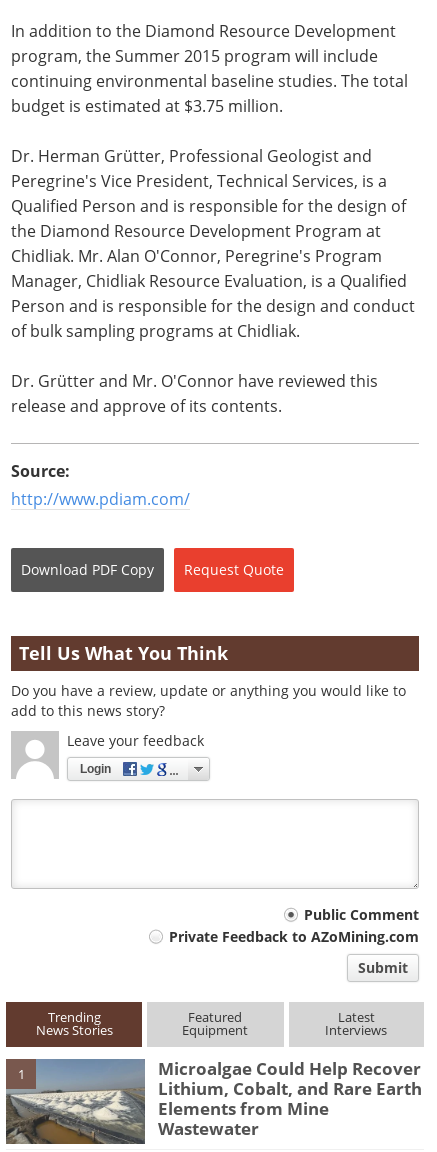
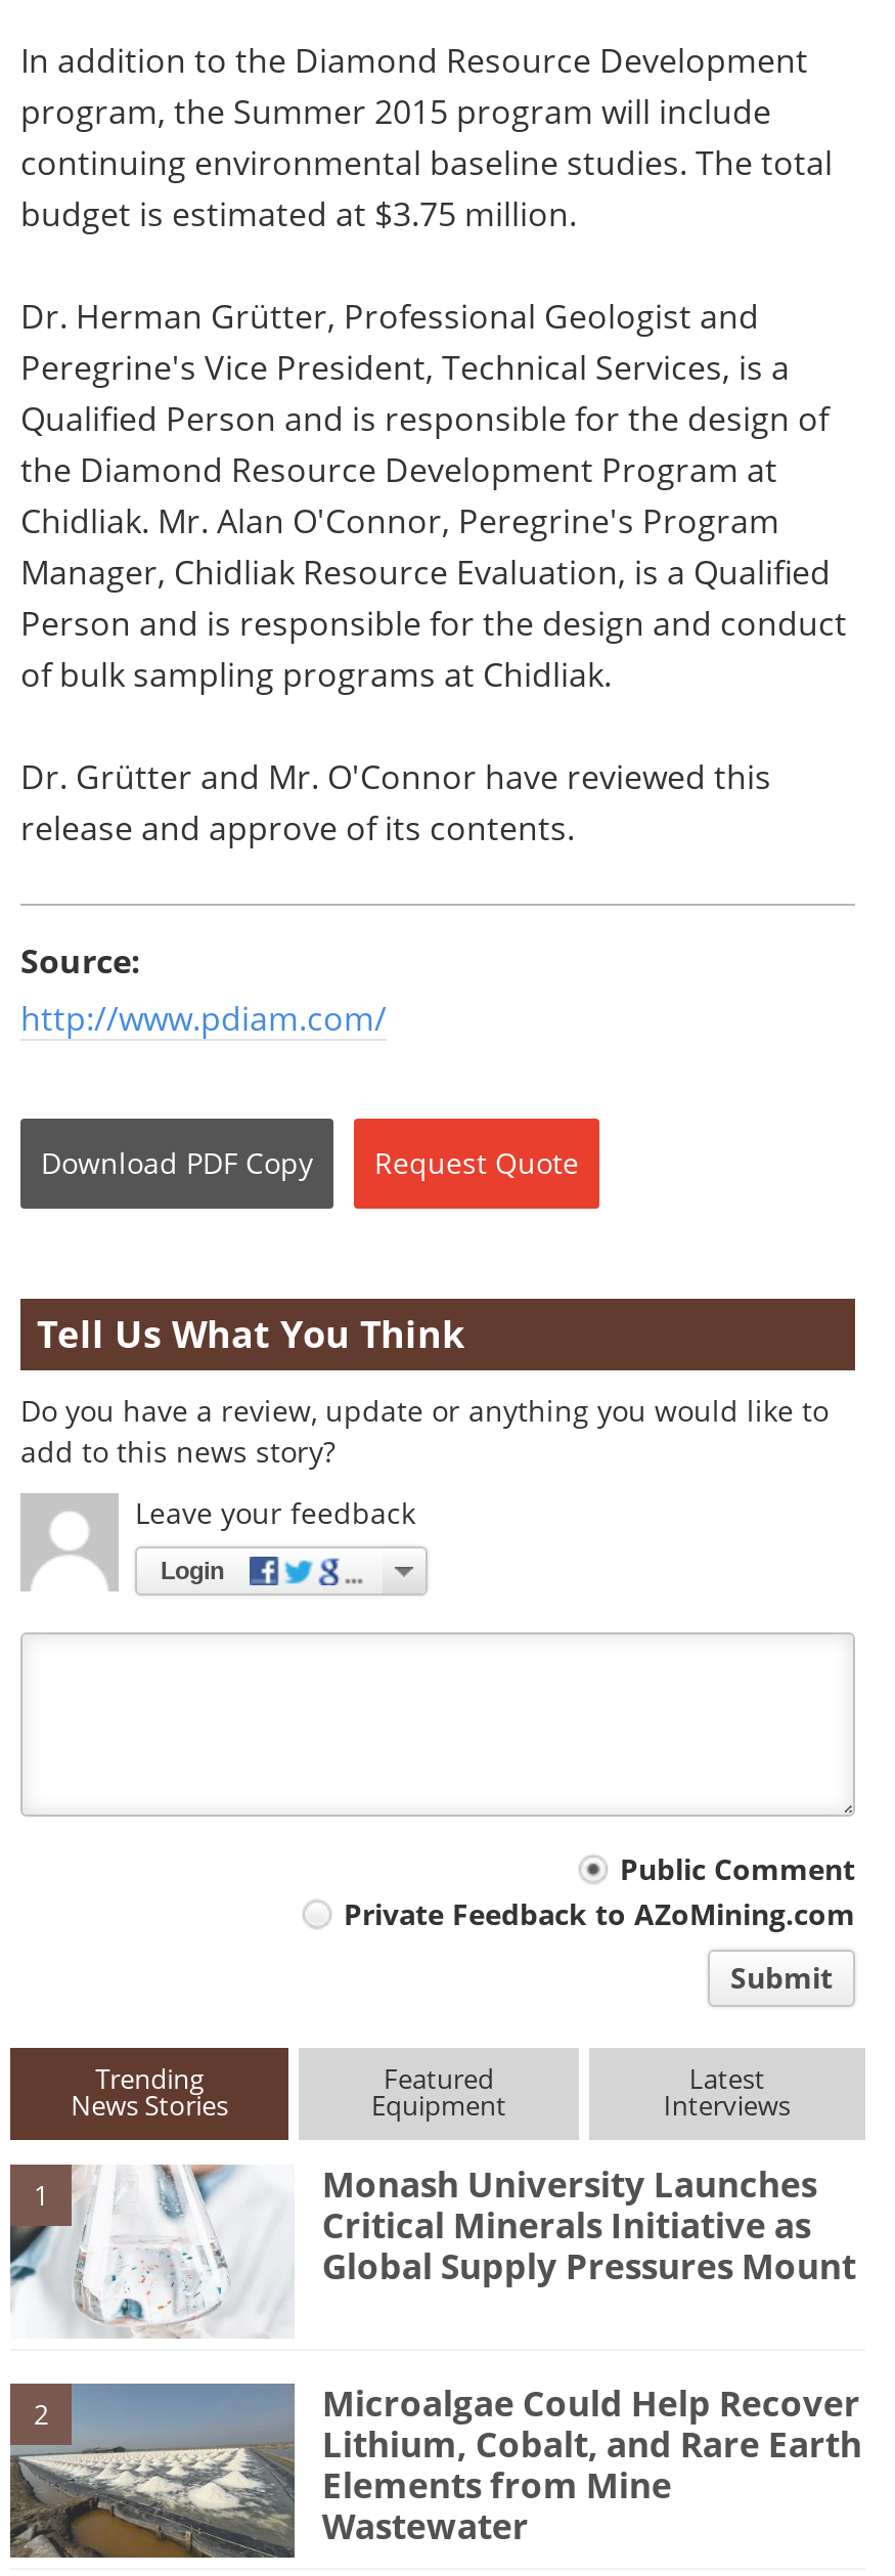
+ [image]
+ Monash University Launches
+ Critical Minerals Initiative as
+ Global Supply Pressures Mount
+ 2
